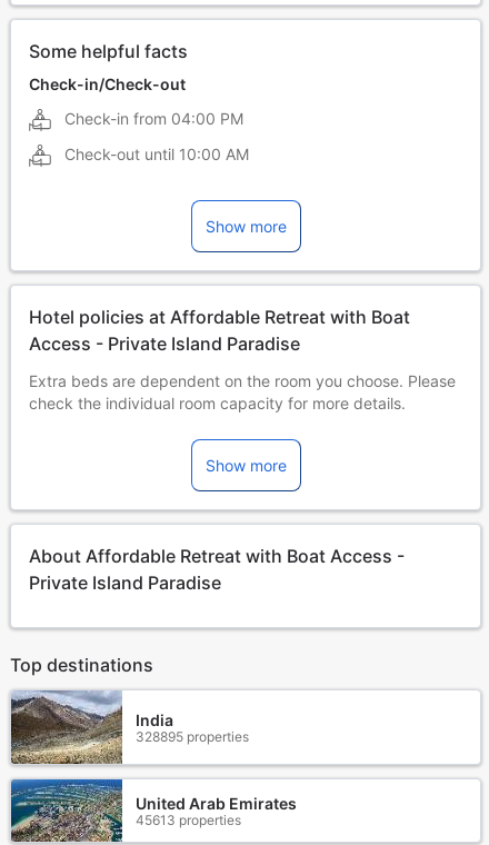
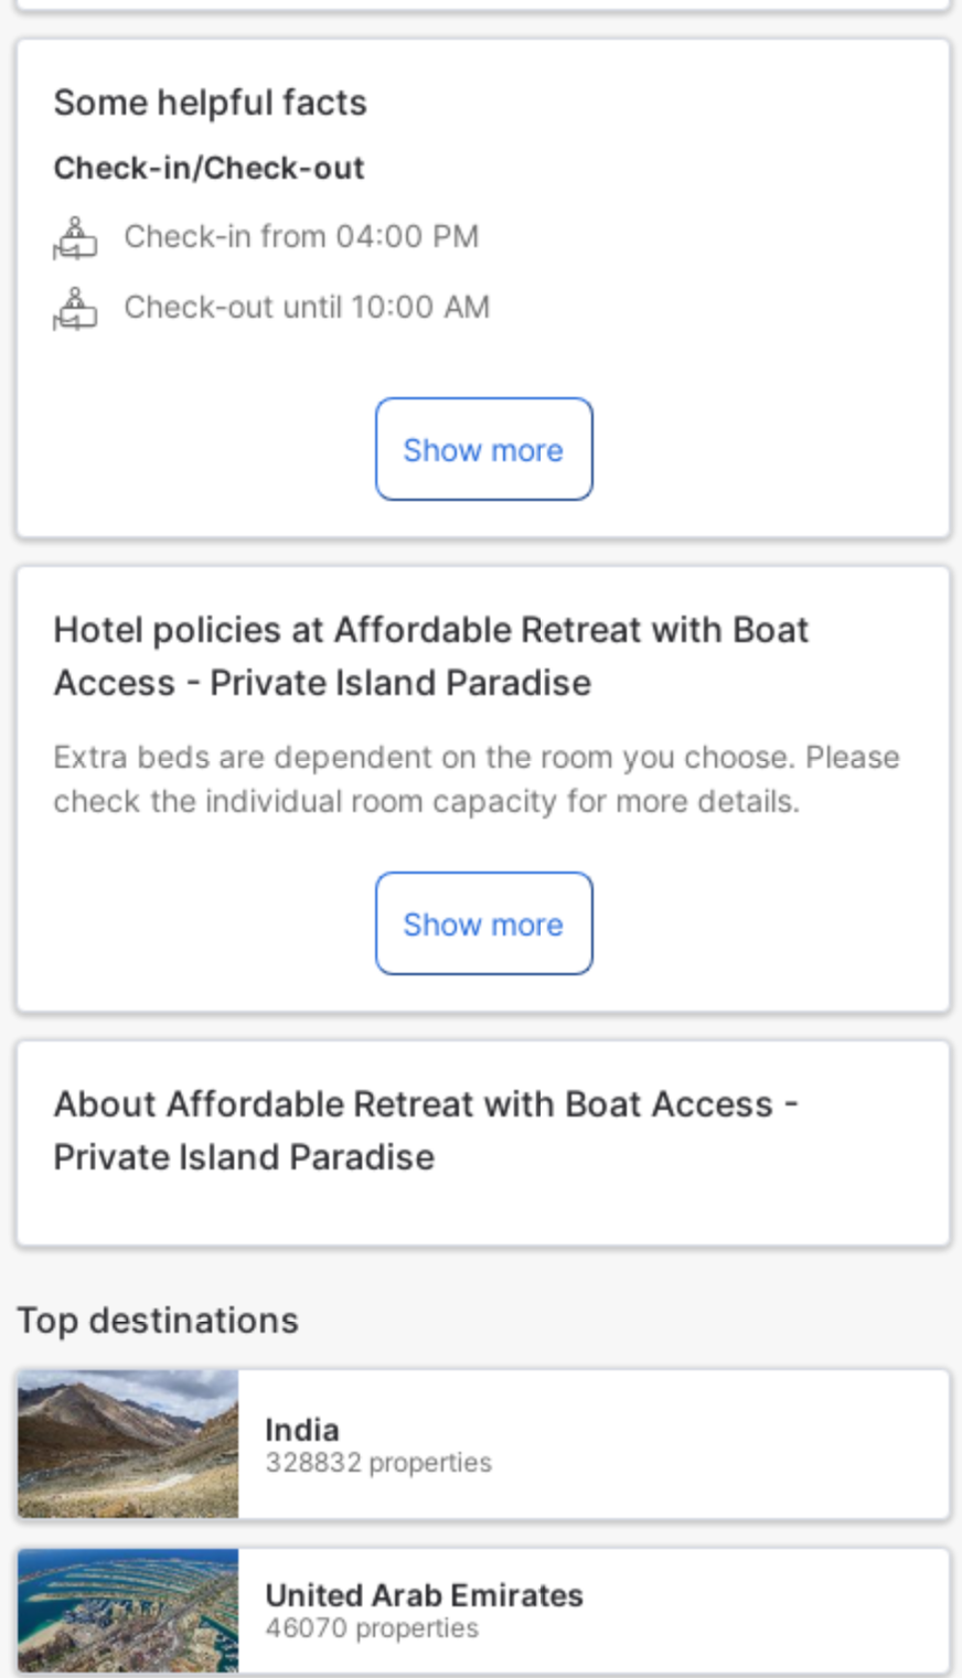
- 328895 properties
+ 328832 properties

- 45613 properties
+ 46070 properties
